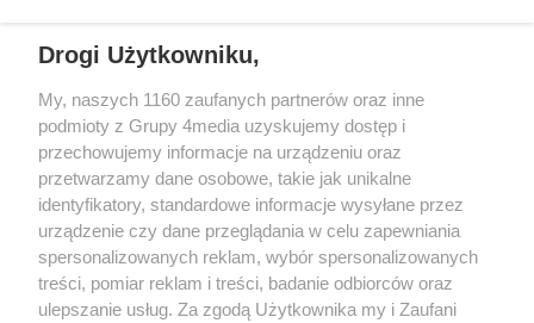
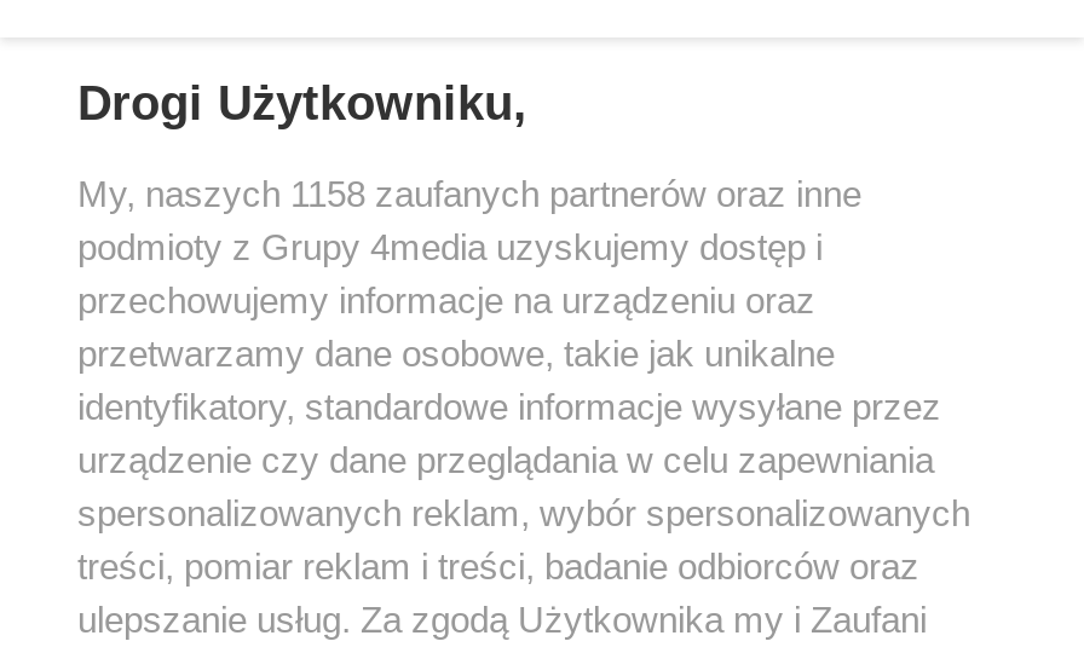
- My, naszych 1160 zaufanych partnerów oraz inne
+ My, naszych 1158 zaufanych partnerów oraz inne
